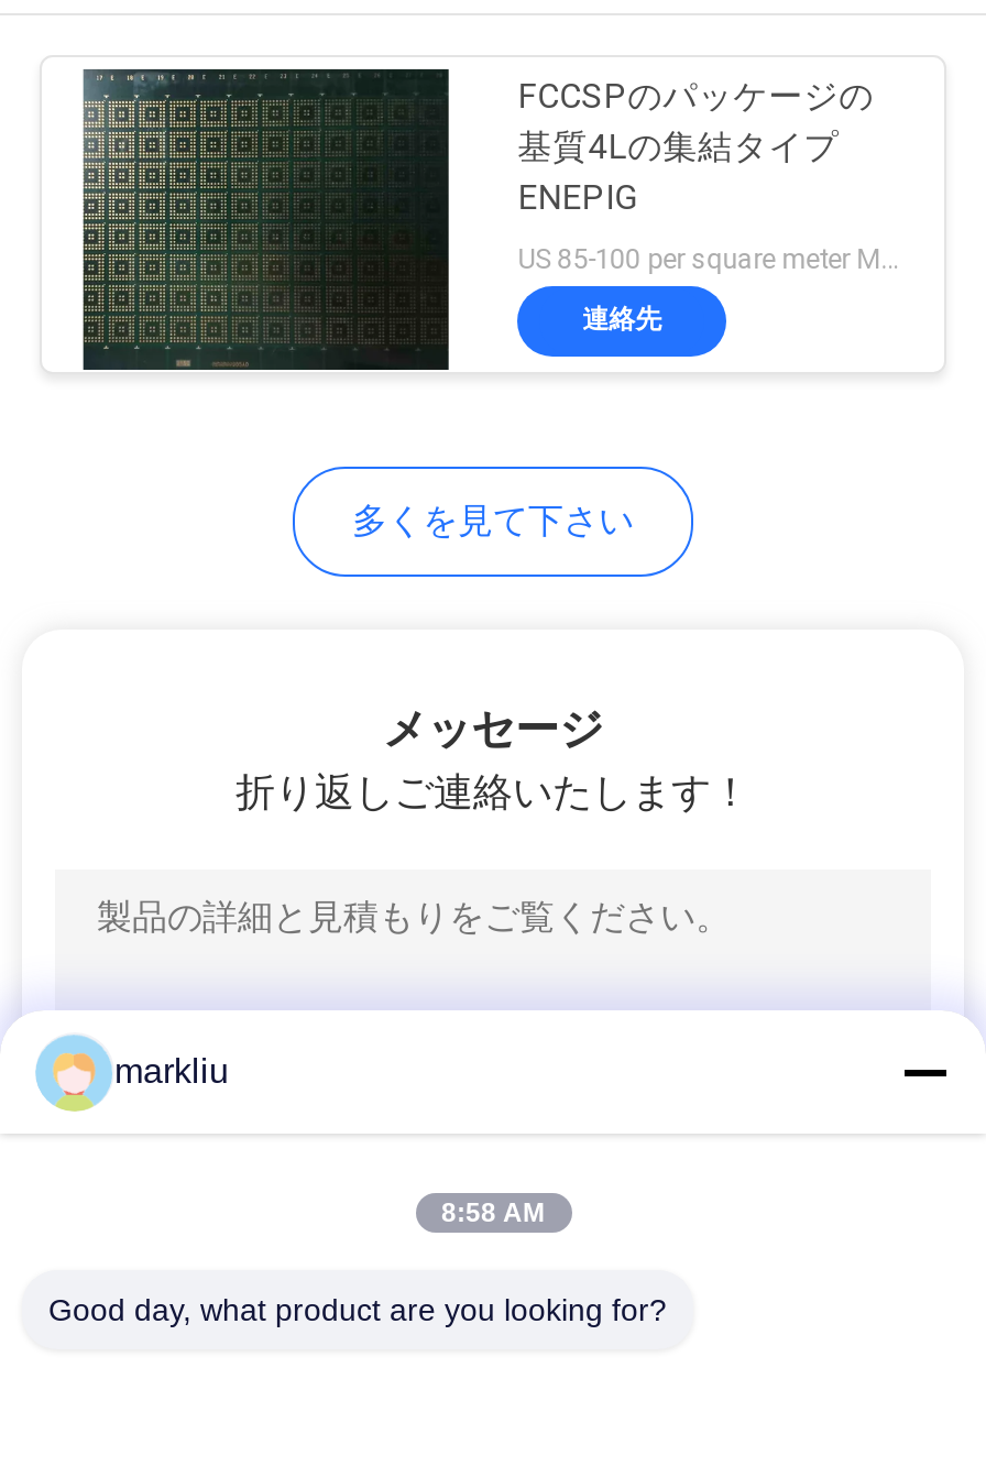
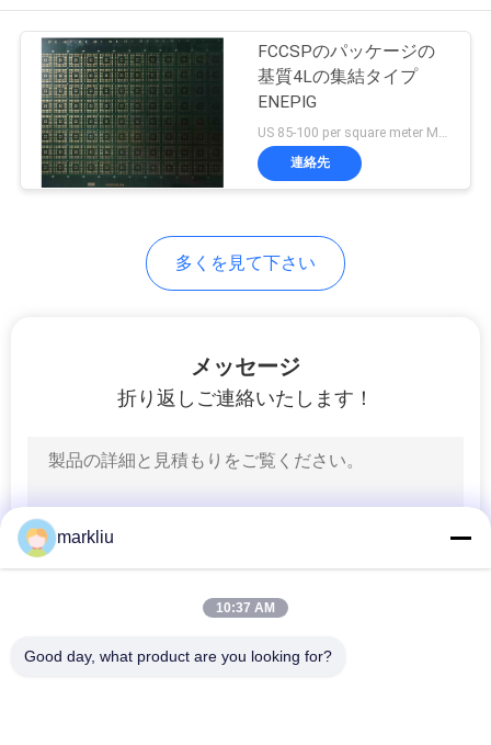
- 8:58 AM
+ 10:37 AM
